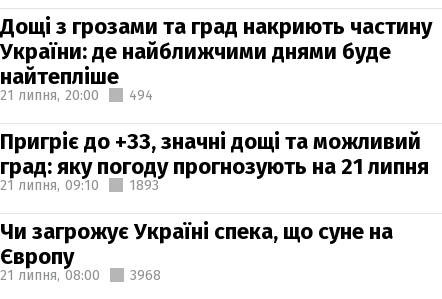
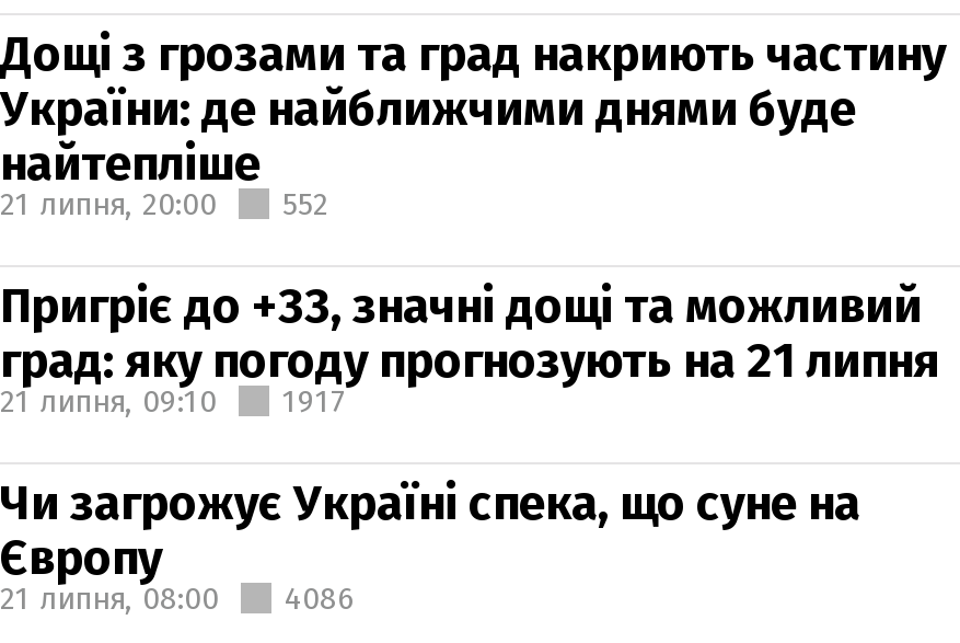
- 21 липня, 20:00 494
+ 21 липня, 20:00 552

- 1893
+ 1917

- 21 липня, 08:00 3968
+ 21 липня, 08:00 4086
